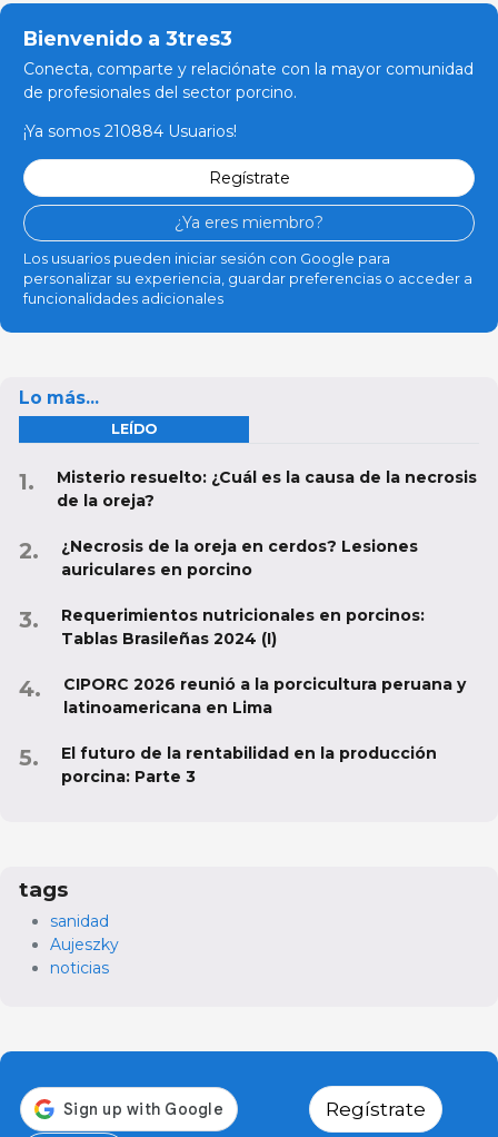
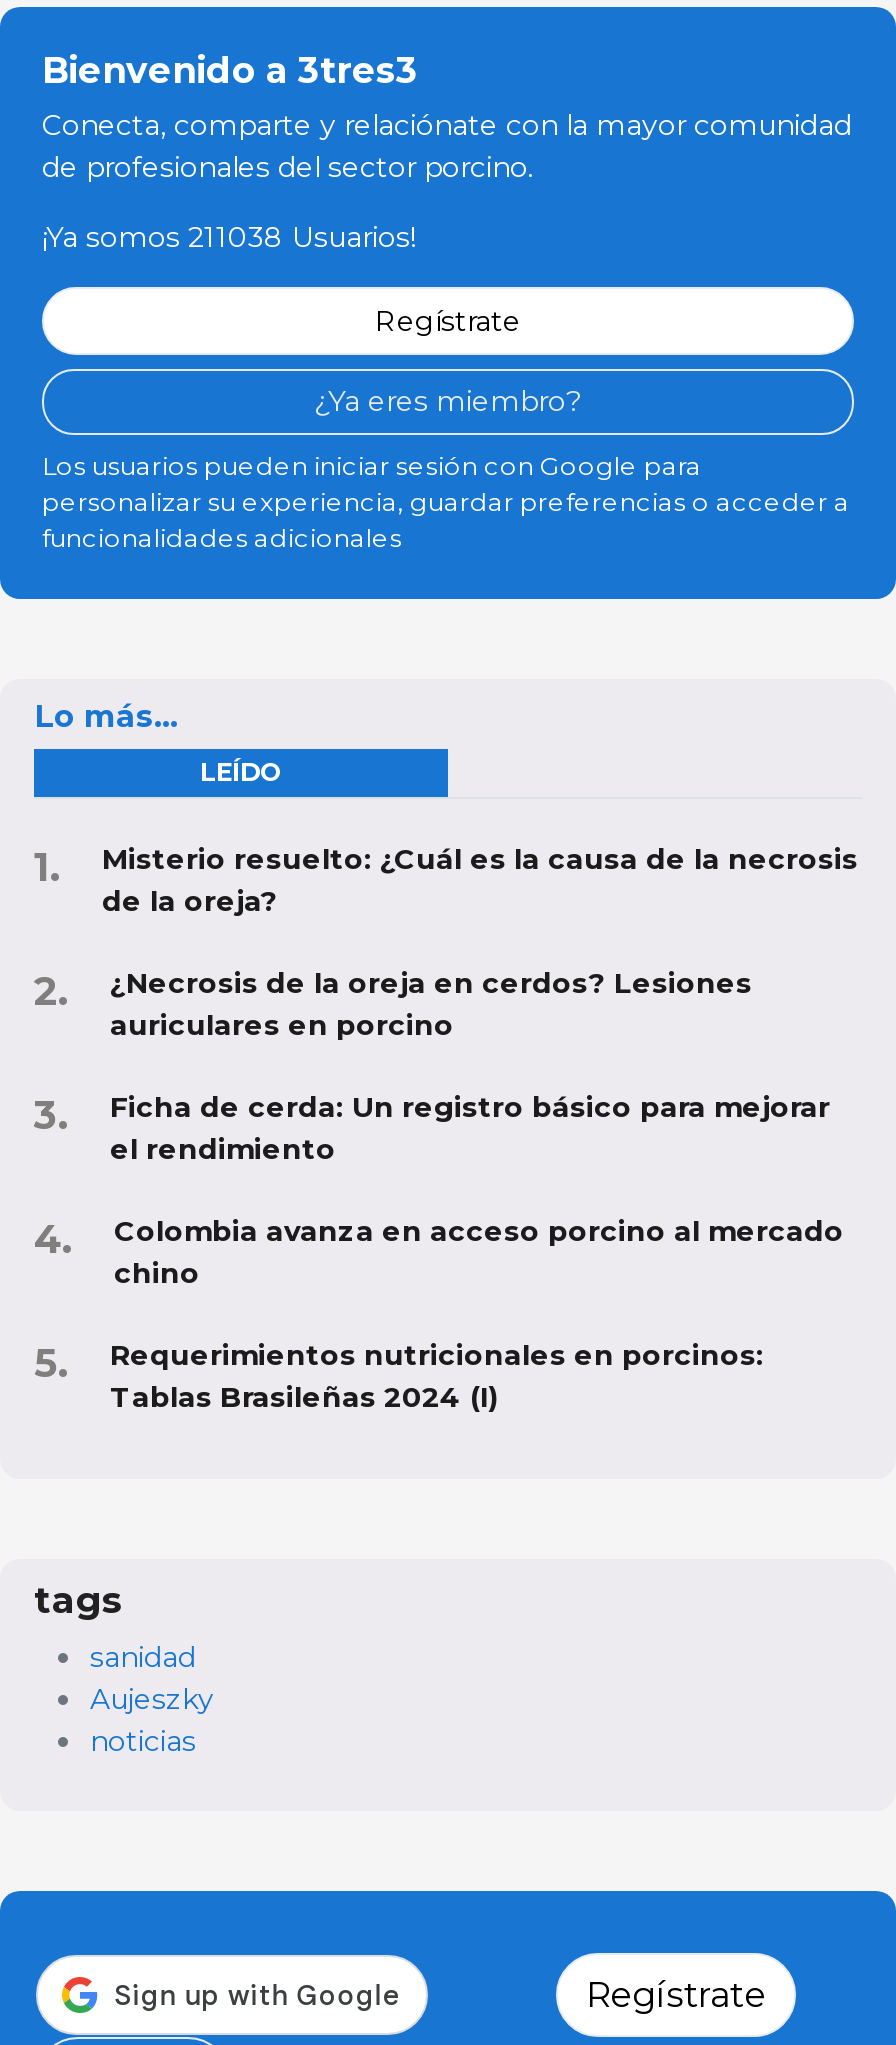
- ¡Ya somos 210884 Usuarios!
+ ¡Ya somos 211038 Usuarios!

+ Ficha de cerda: Un registro básico para mejorar
+ el rendimiento
+ Colombia avanza en acceso porcino al mercado
+ chino

moved down: Requerimientos nutricionales en porcinos: | Tablas Brasileñas 2024 (I)

- CIPORC 2026 reunió a la porcicultura peruana y
- latinoamericana en Lima
- El futuro de la rentabilidad en la producción
- porcina: Parte 3
